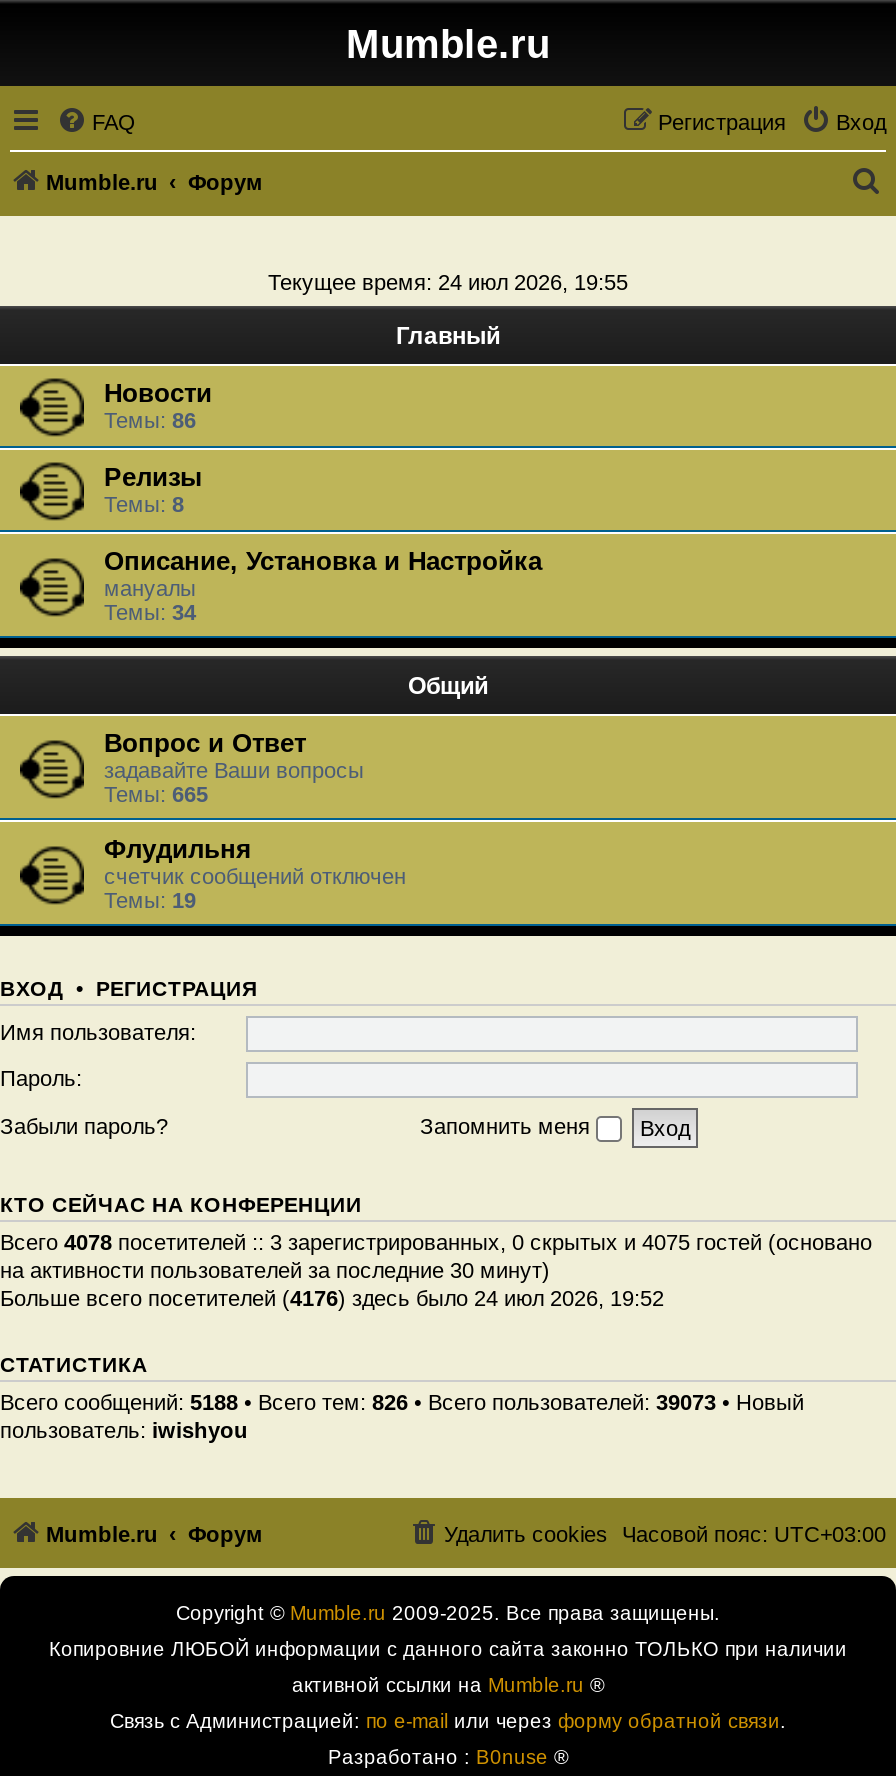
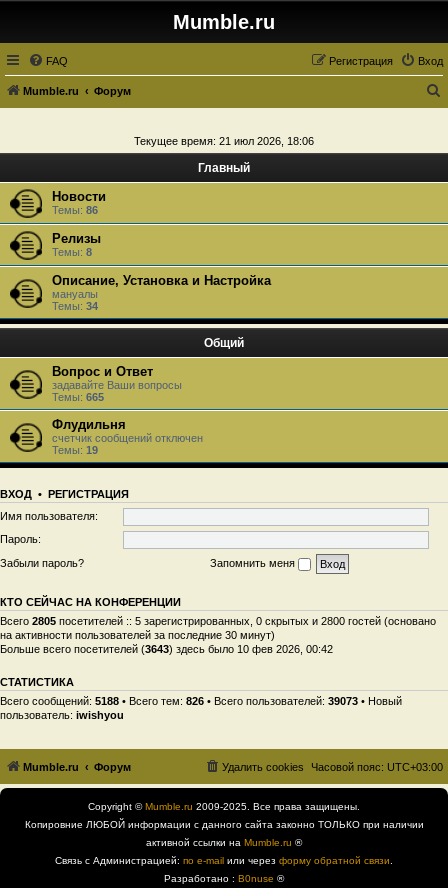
- Текущее время: 24 июл 2026, 19:55
+ Текущее время: 21 июл 2026, 18:06

- Всего 4078 посетителей :: 3 зарегистрированных, 0 скрытых и 4075 гостей (основано
+ Всего 2805 посетителей :: 5 зарегистрированных, 0 скрытых и 2800 гостей (основано

- Больше всего посетителей (4176) здесь было 24 июл 2026, 19:52
+ Больше всего посетителей (3643) здесь было 10 фев 2026, 00:42
